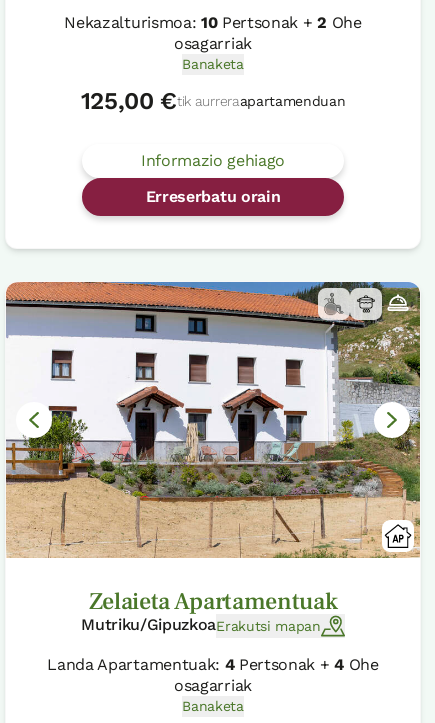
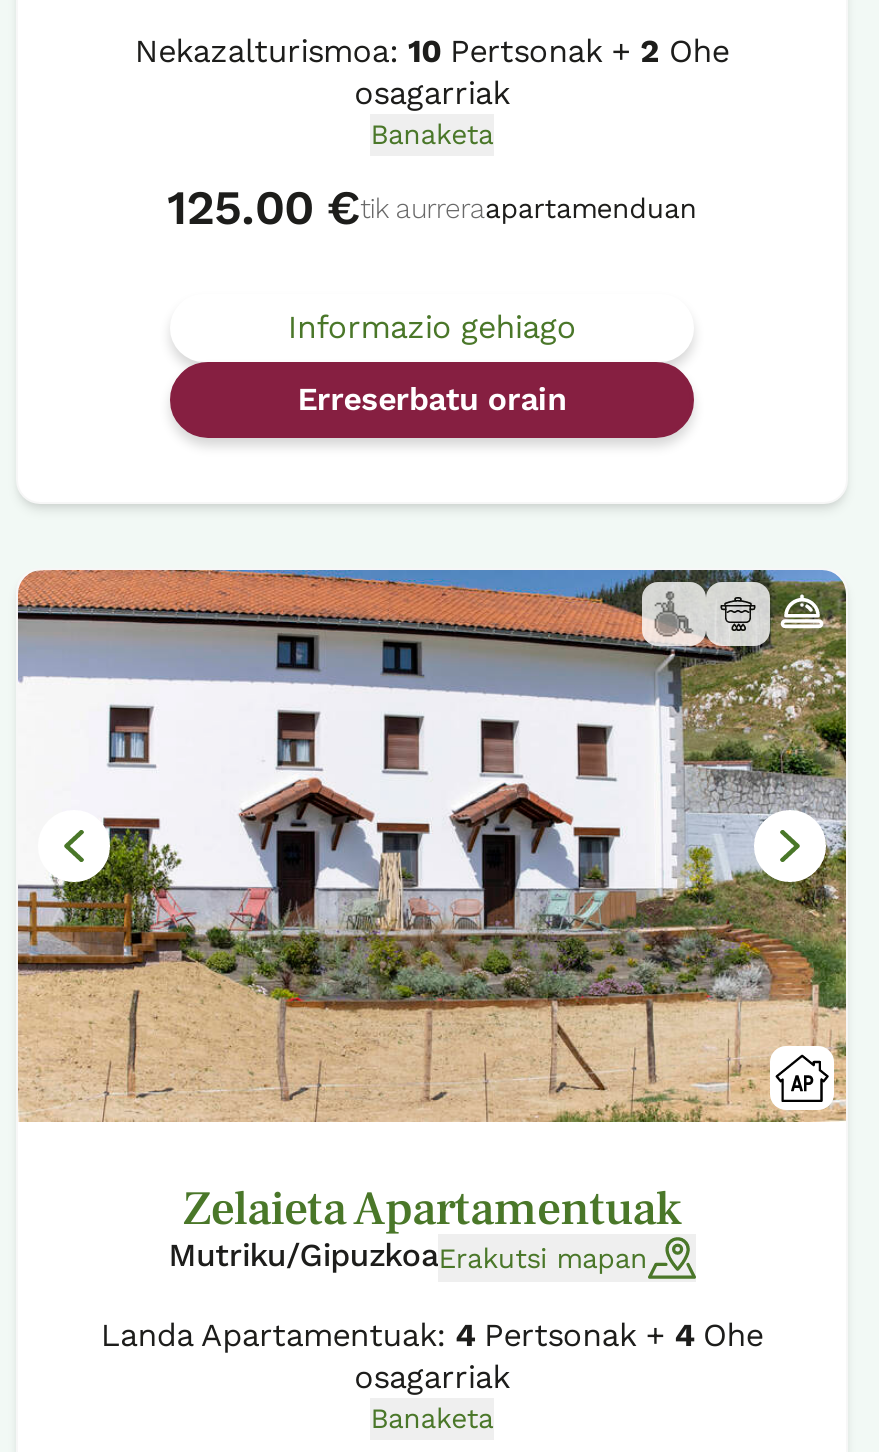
- 125,00 €tik aurreraapartamenduan
+ 125.00 €tik aurreraapartamenduan
